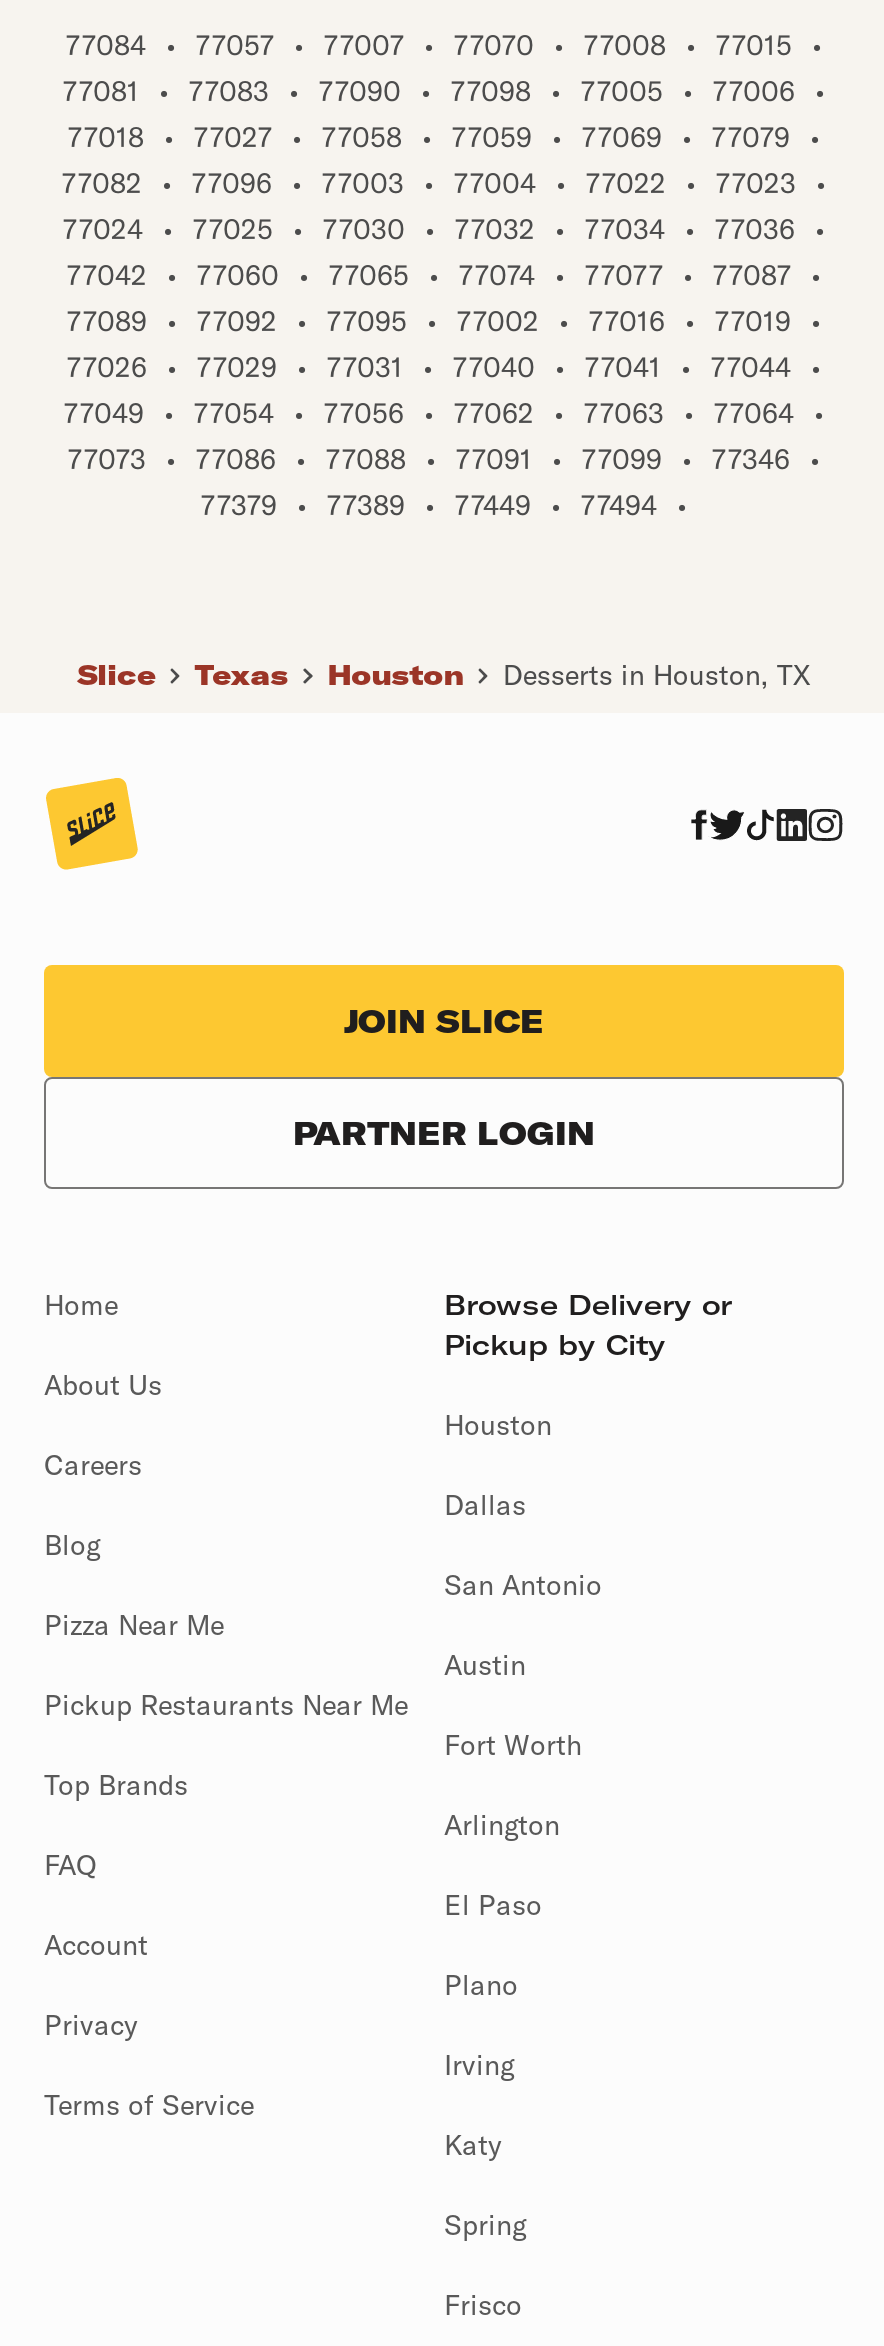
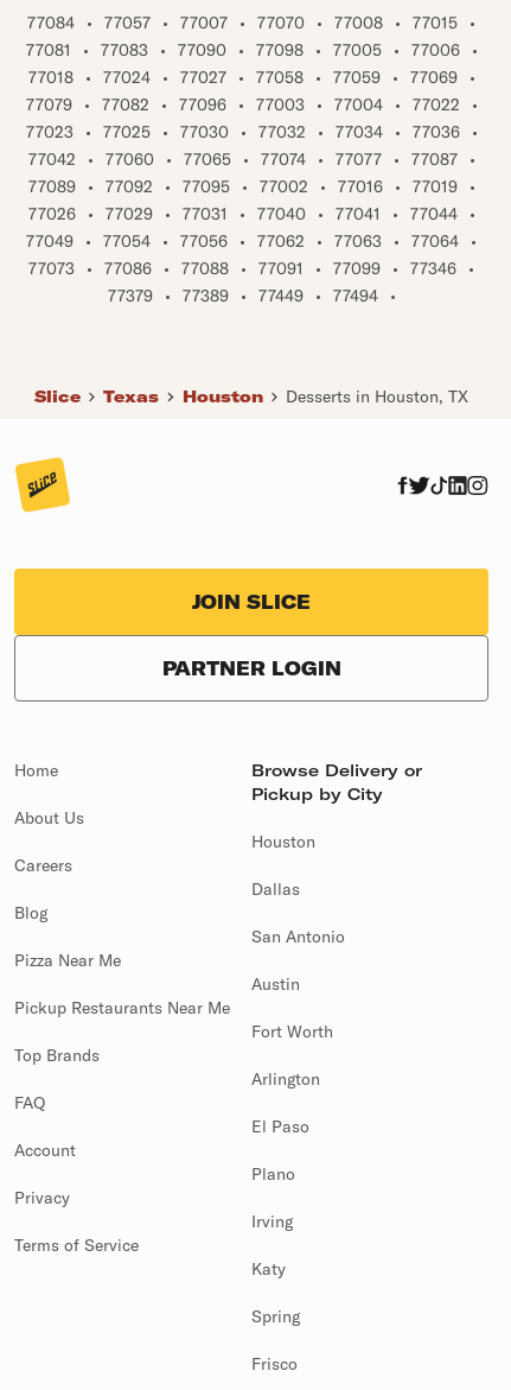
- 77018 • 77027 • 77058 • 77059 • 77069 • 77079 •
+ 77018 • 77024 • 77027 • 77058 • 77059 • 77069 •

- 77082 • 77096 • 77003 • 77004 • 77022 • 77023 •
+ 77079 • 77082 • 77096 • 77003 • 77004 • 77022 •

- 77024 • 77025 • 77030 • 77032 • 77034 • 77036 •
+ 77023 • 77025 • 77030 • 77032 • 77034 • 77036 •
